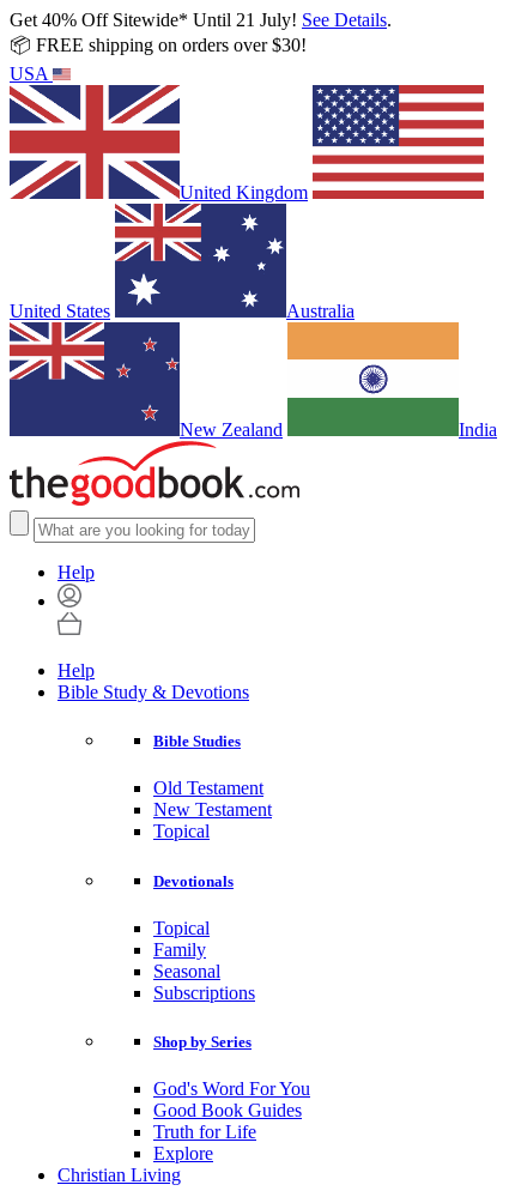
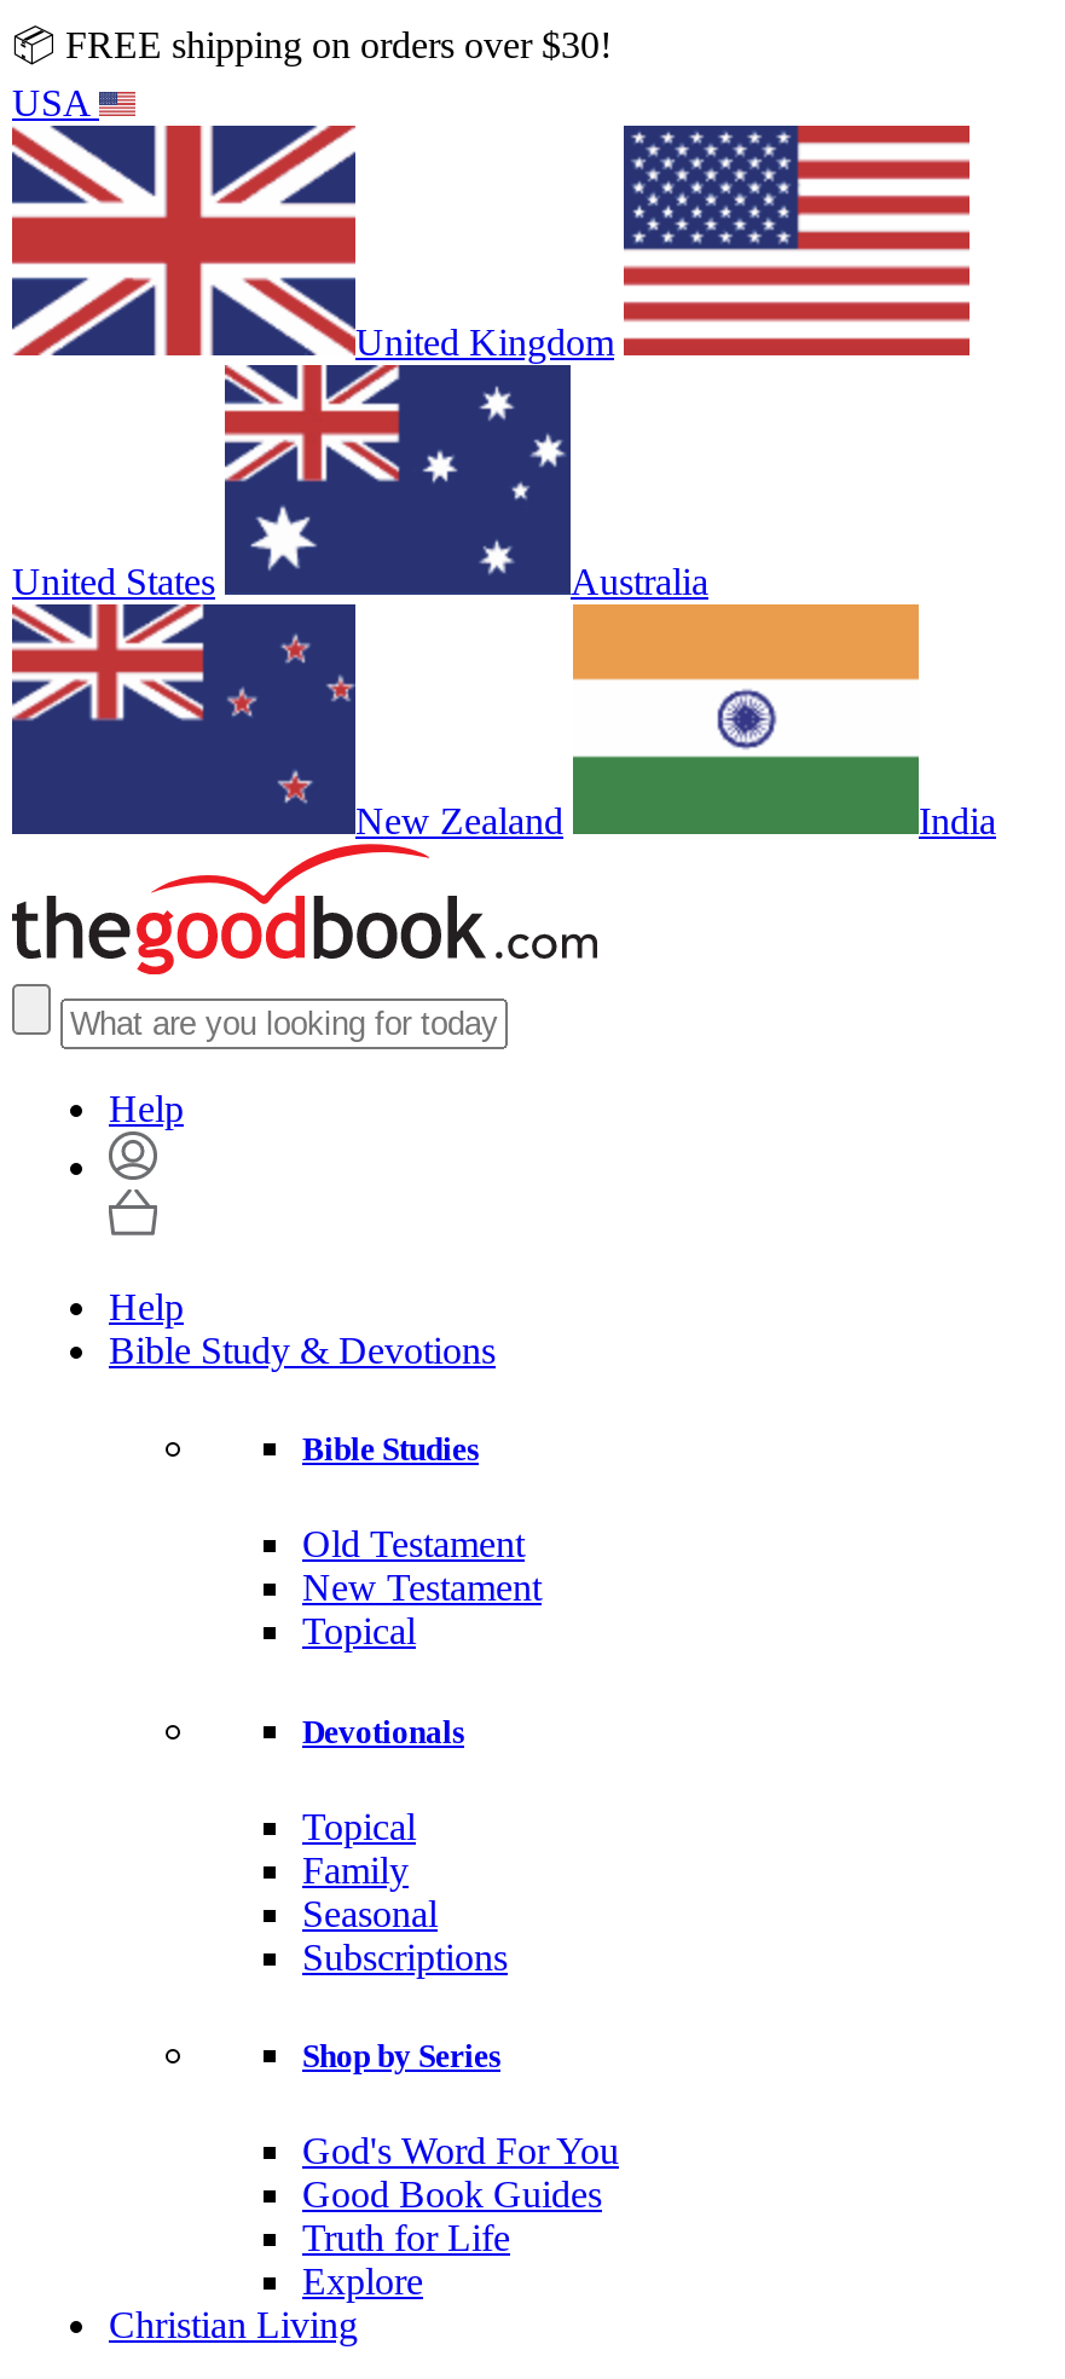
- Get 40% Off Sitewide* Until 21 July! See Details.
